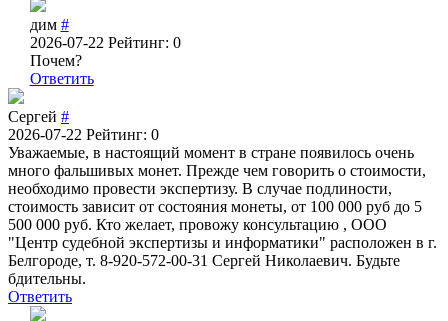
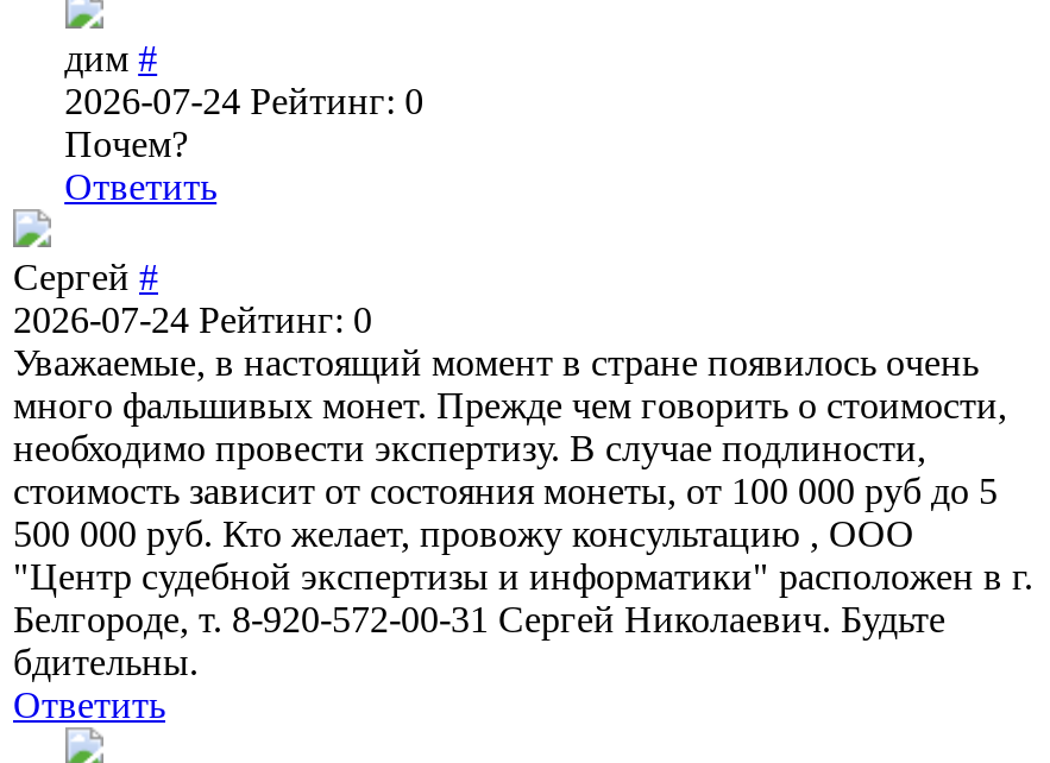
- 2026-07-22 Рейтинг: 0
+ 2026-07-24 Рейтинг: 0

- 2026-07-22 Рейтинг: 0
+ 2026-07-24 Рейтинг: 0
